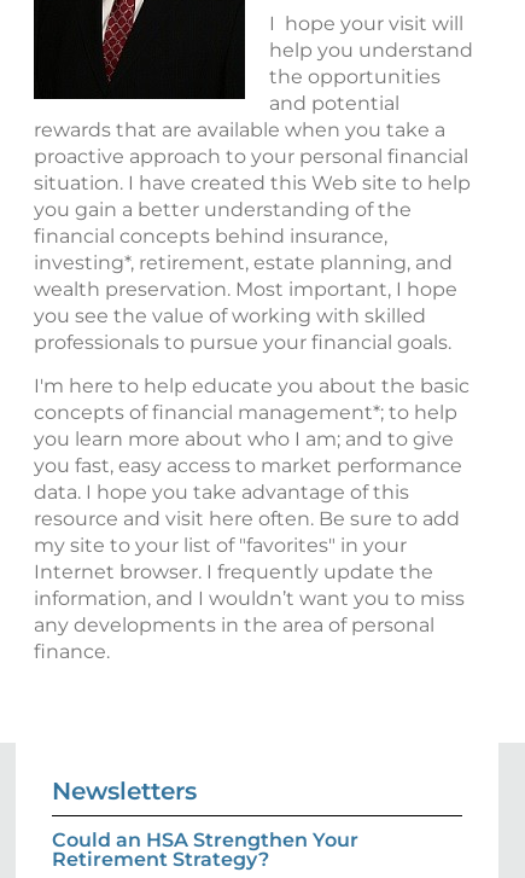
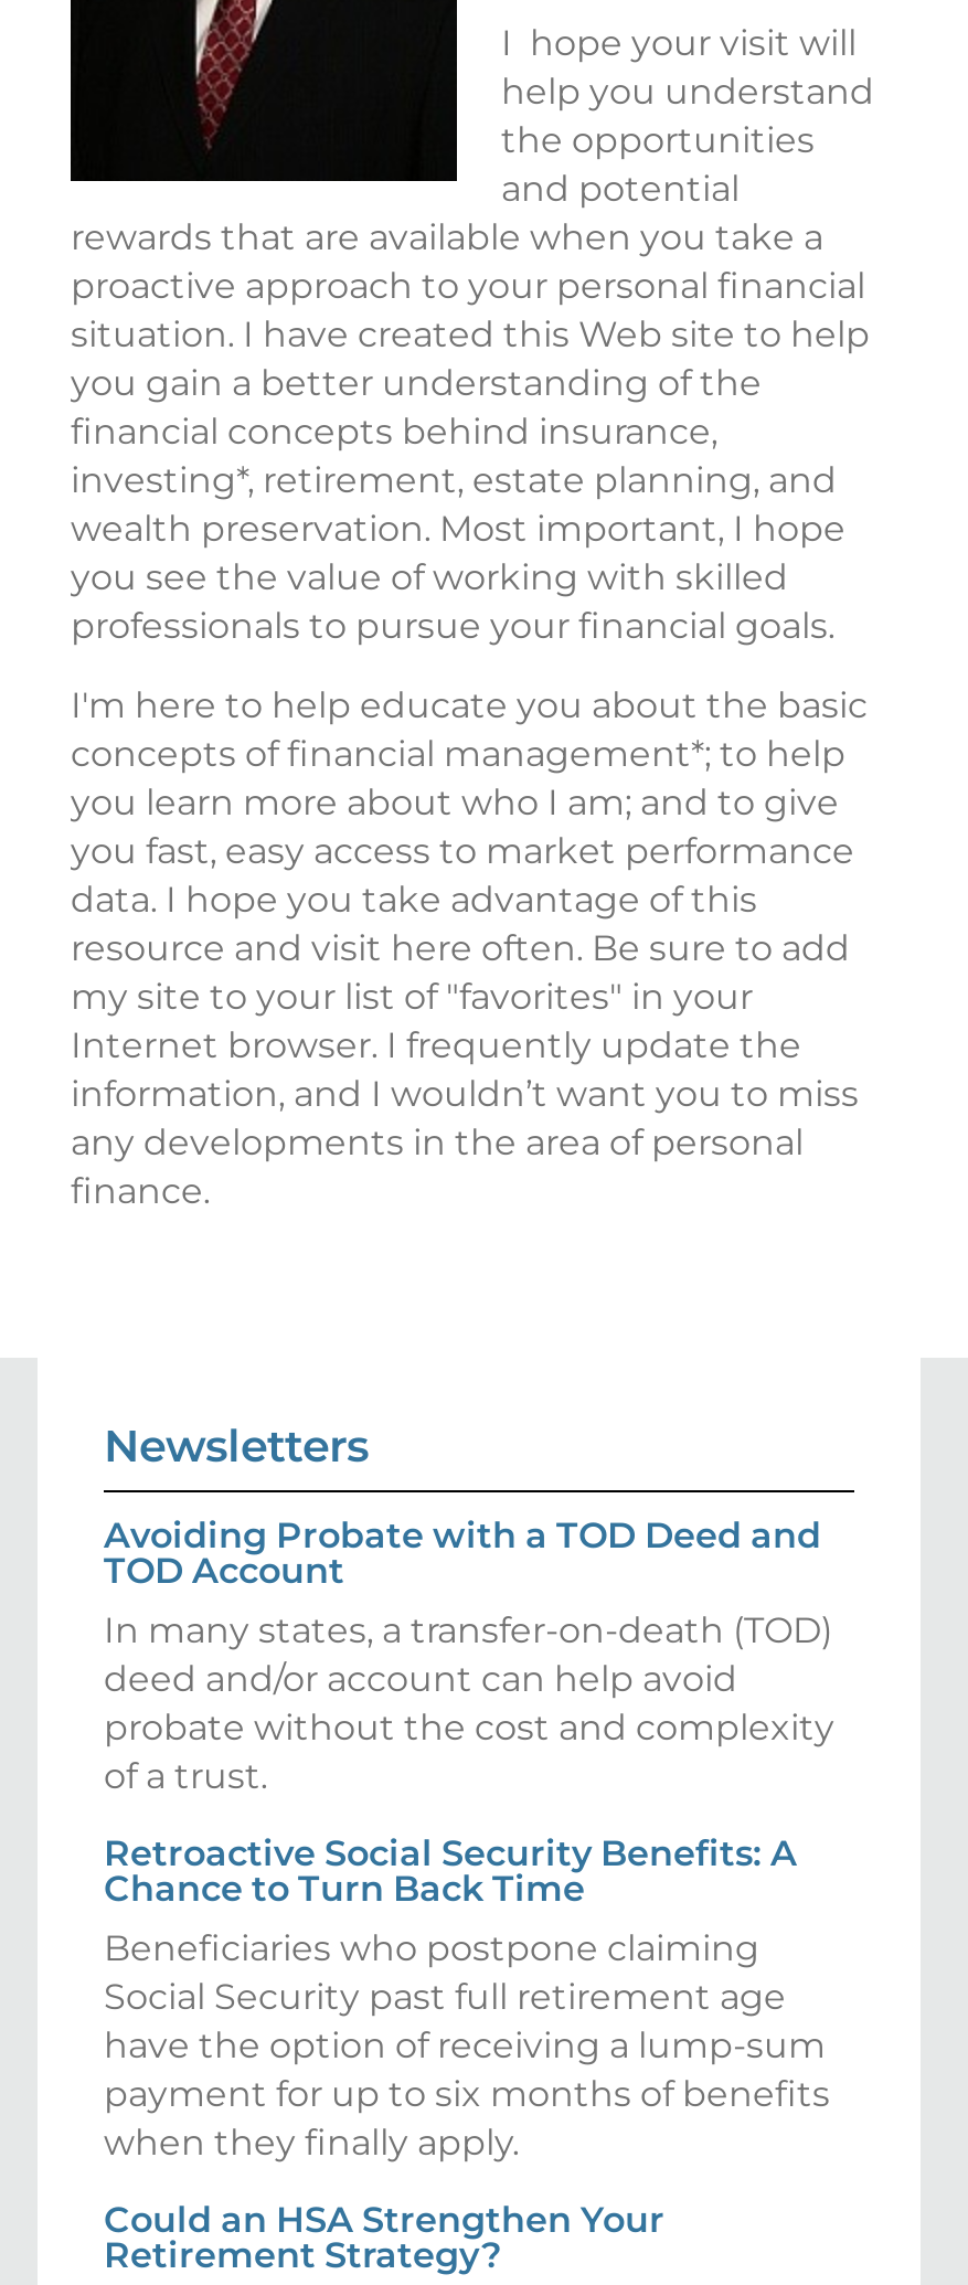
+ Avoiding Probate with a TOD Deed and
+ TOD Account
+ In many states, a transfer-on-death (TOD)
+ deed and/or account can help avoid
+ probate without the cost and complexity
+ of a trust.
+ Retroactive Social Security Benefits: A
+ Chance to Turn Back Time
+ Beneficiaries who postpone claiming
+ Social Security past full retirement age
+ have the option of receiving a lump-sum
+ payment for up to six months of benefits
+ when they finally apply.
